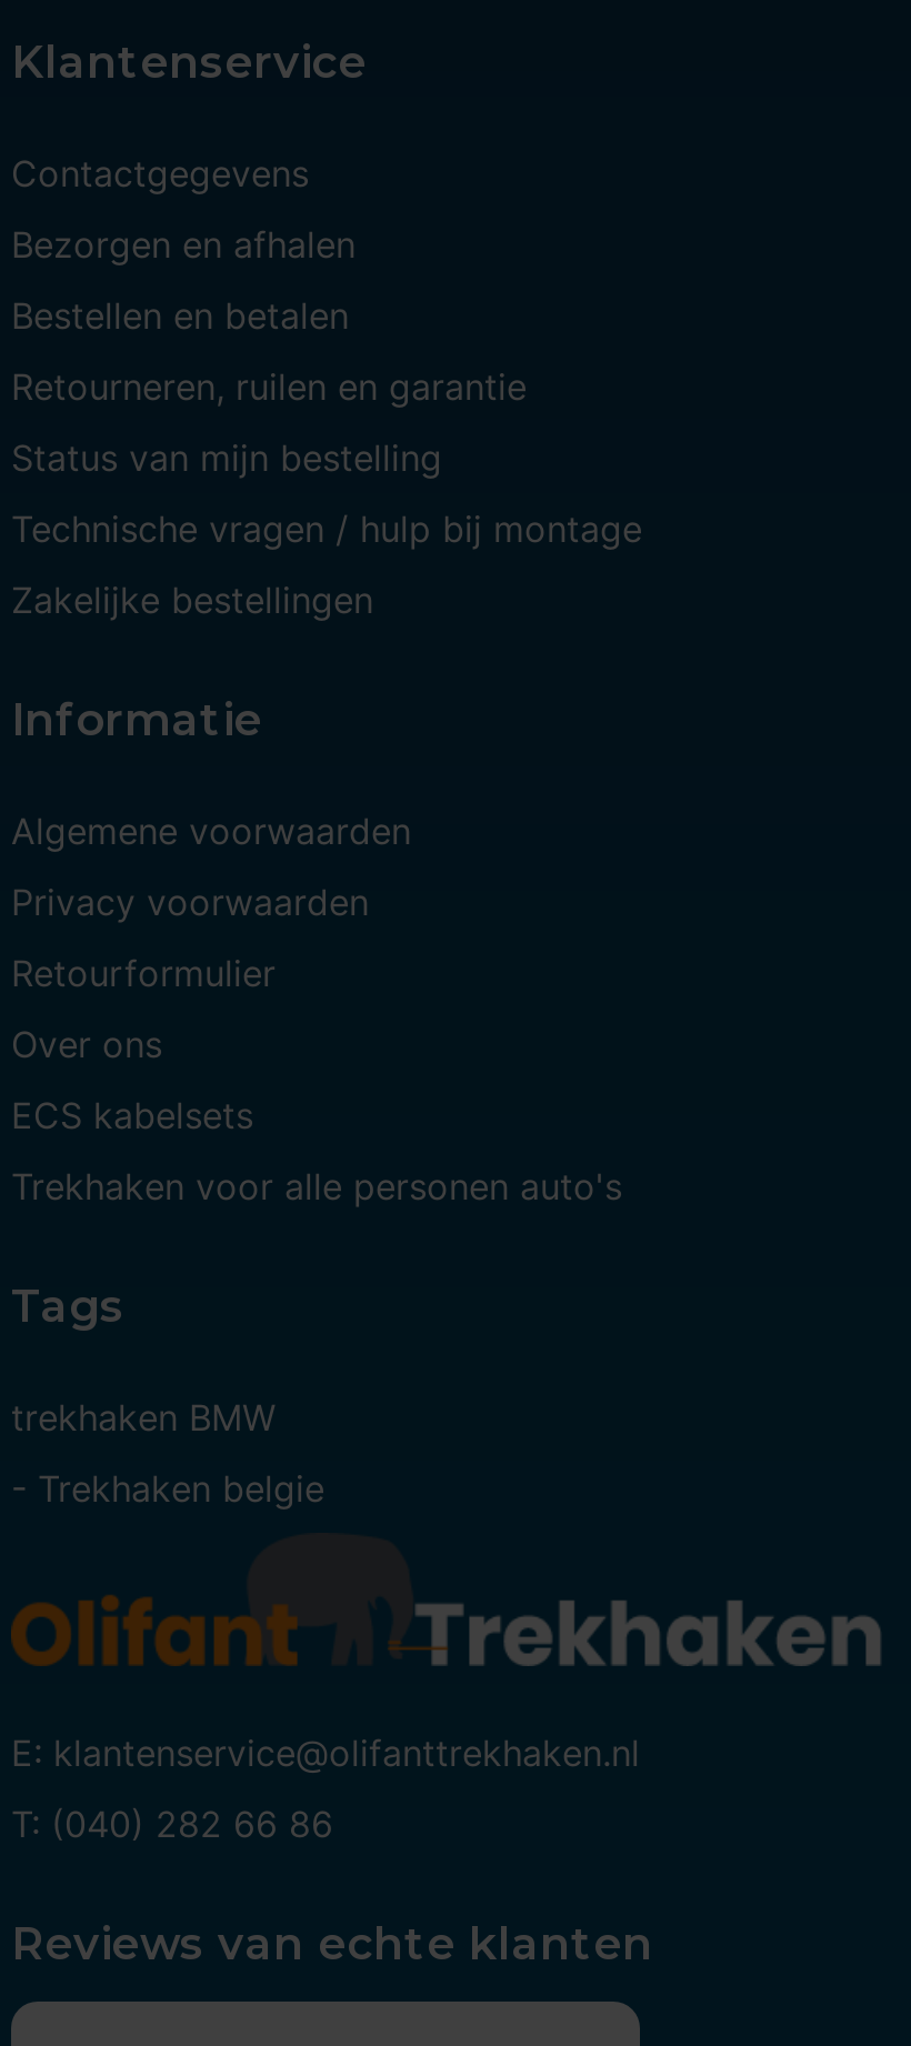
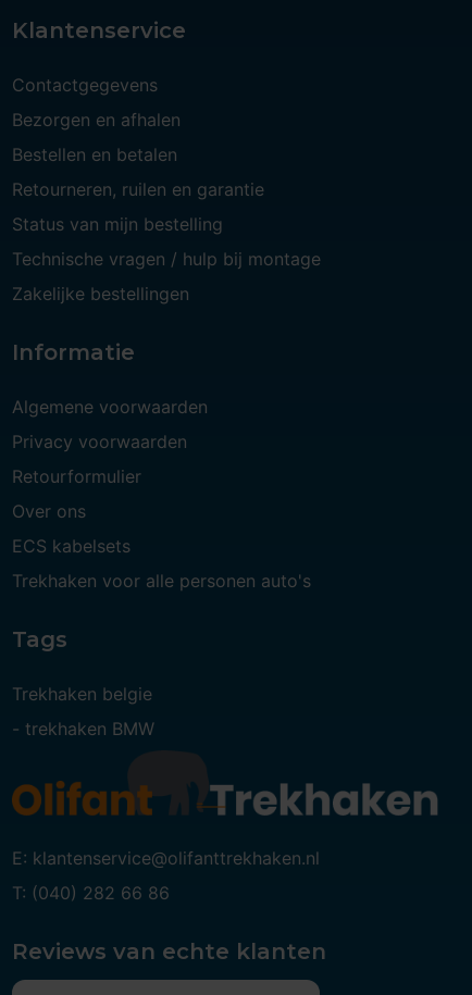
- trekhaken BMW
+ Trekhaken belgie

- - Trekhaken belgie
+ - trekhaken BMW
